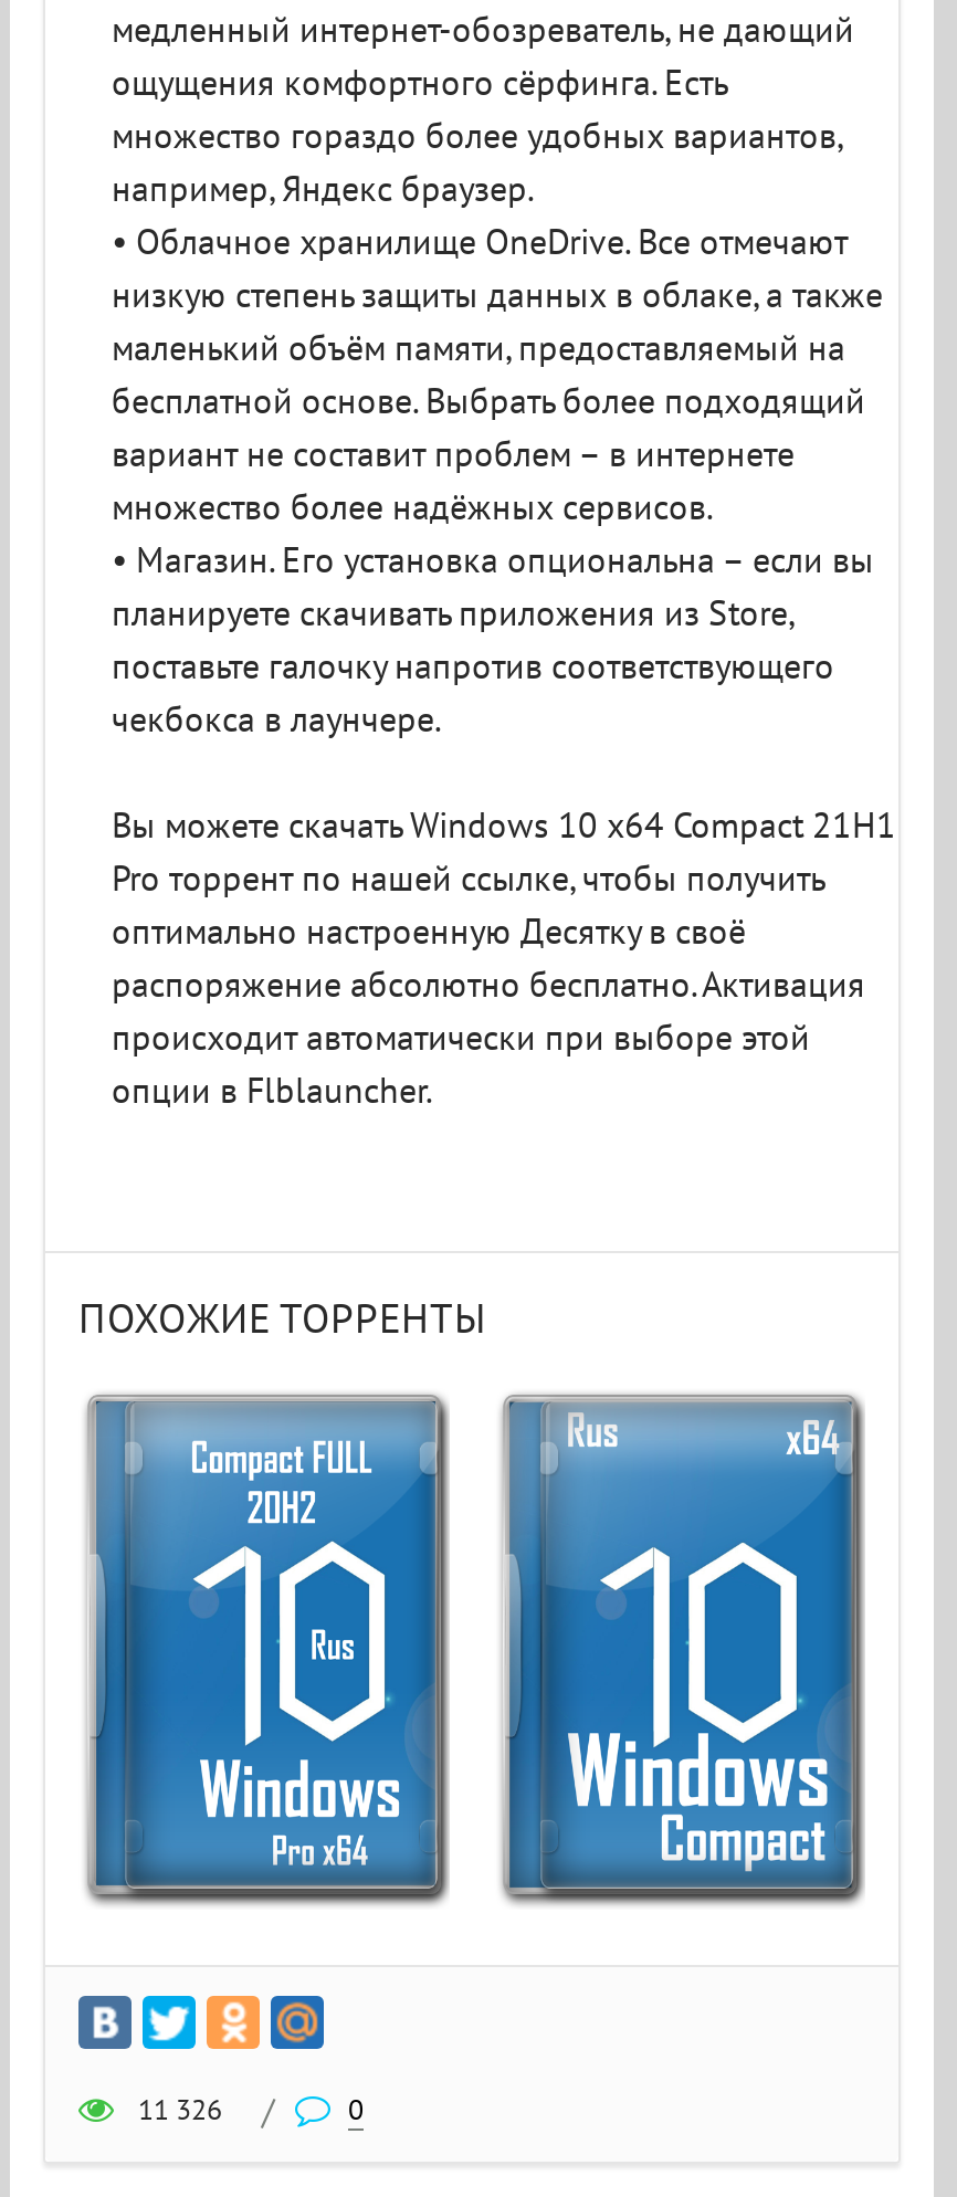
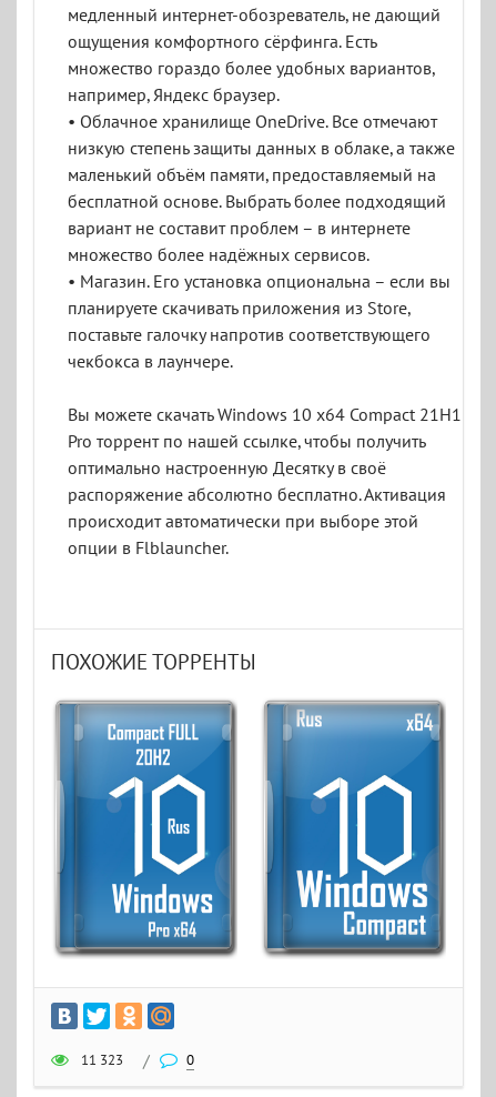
- 11 326
+ 11 323
